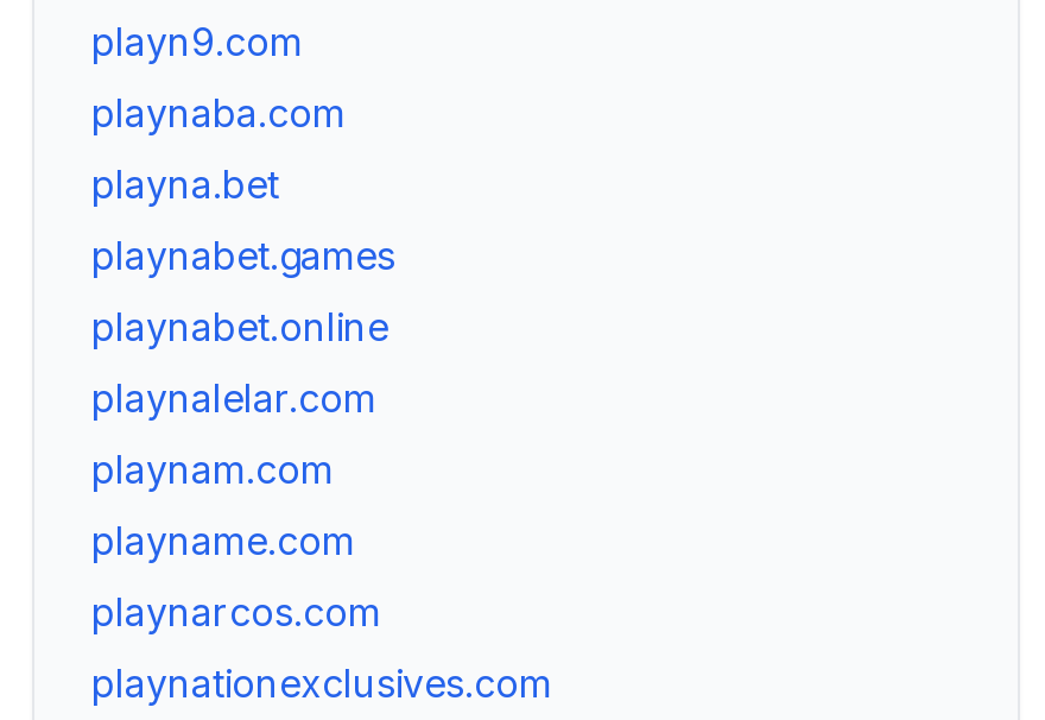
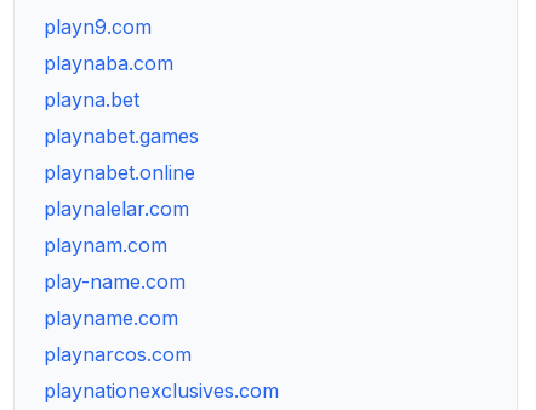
+ play-name.com
